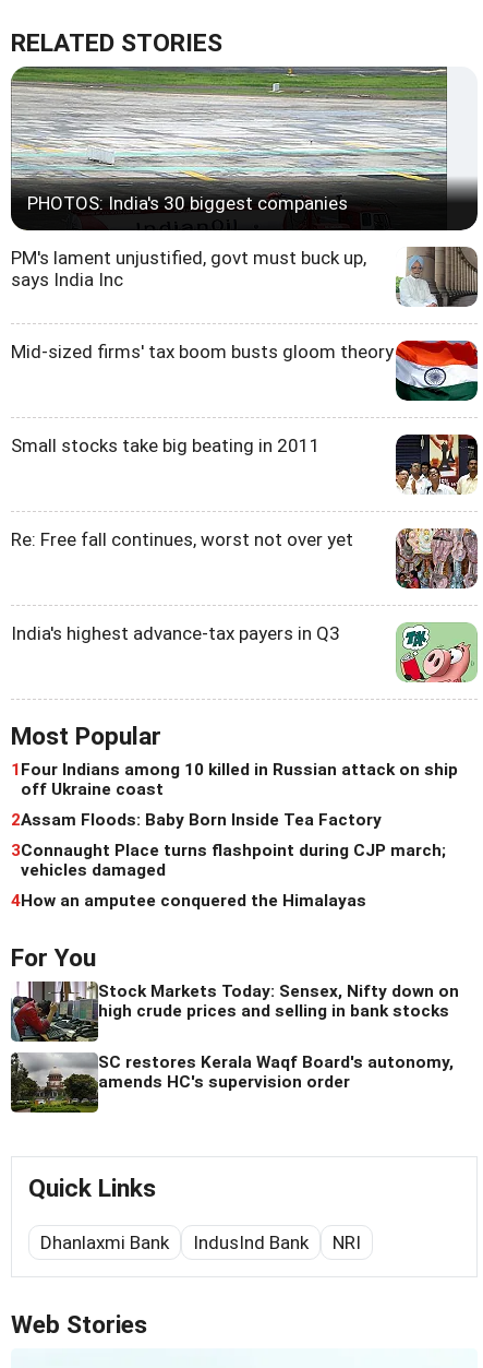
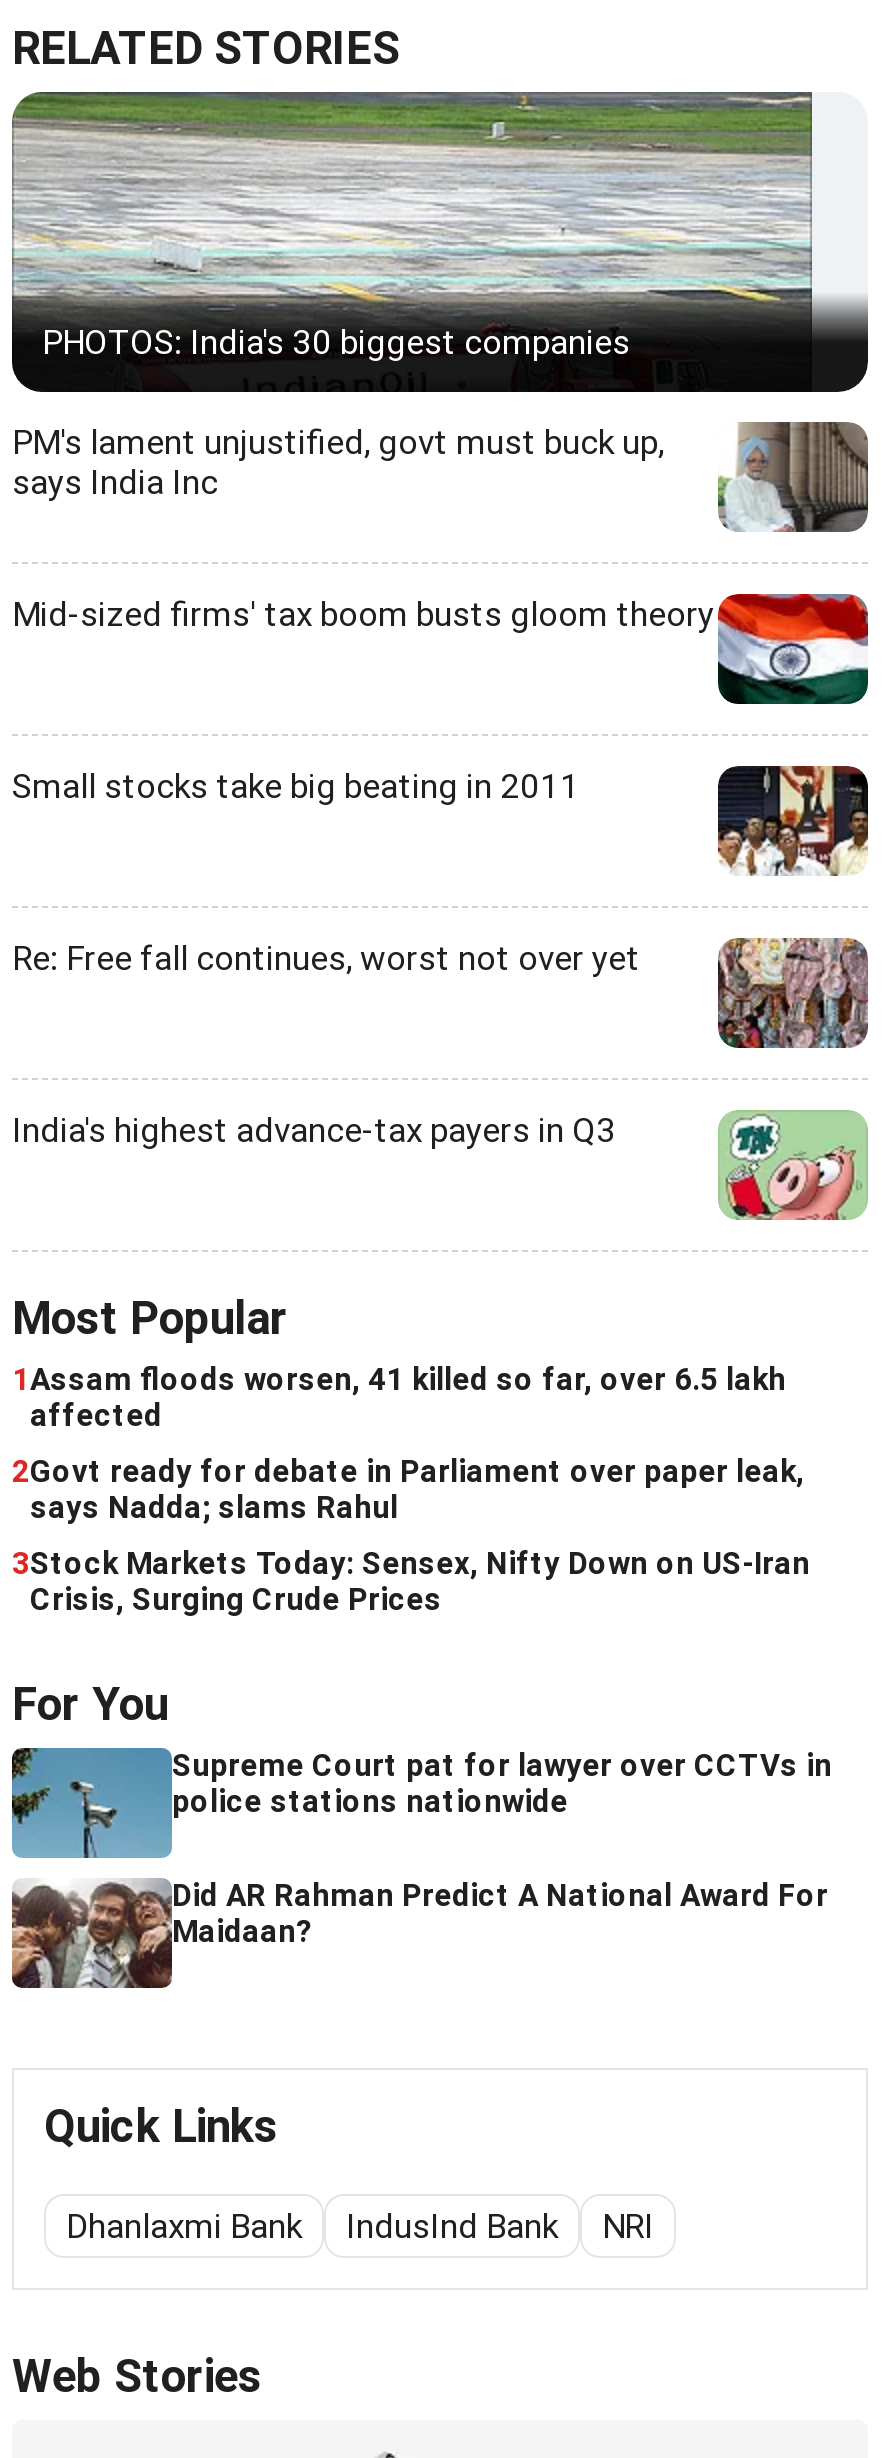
- 1 Four Indians among 10 killed in Russian attack on ship
- off Ukraine coast
- 2Assam Floods: Baby Born Inside Tea Factory
- 3Connaught Place turns flashpoint during CJP march;
- vehicles damaged
- 4How an amputee conquered the Himalayas
+ 1Assam floods worsen, 41 killed so far, over 6.5 lakh
+ affected
+ 2Govt ready for debate in Parliament over paper leak,
+ says Nadda; slams Rahul
+ 3Stock Markets Today: Sensex, Nifty Down on US-Iran
+ Crisis, Surging Crude Prices

- [image]
- Stock Markets Today: Sensex, Nifty down on
- high crude prices and selling in bank stocks
+ [image]
+ Supreme Court pat for lawyer over CCTVs in
+ police stations nationwide

- [image]
- SC restores Kerala Waqf Board's autonomy,
- amends HC's supervision order
+ [image]
+ Did AR Rahman Predict A National Award For
+ Maidaan?
